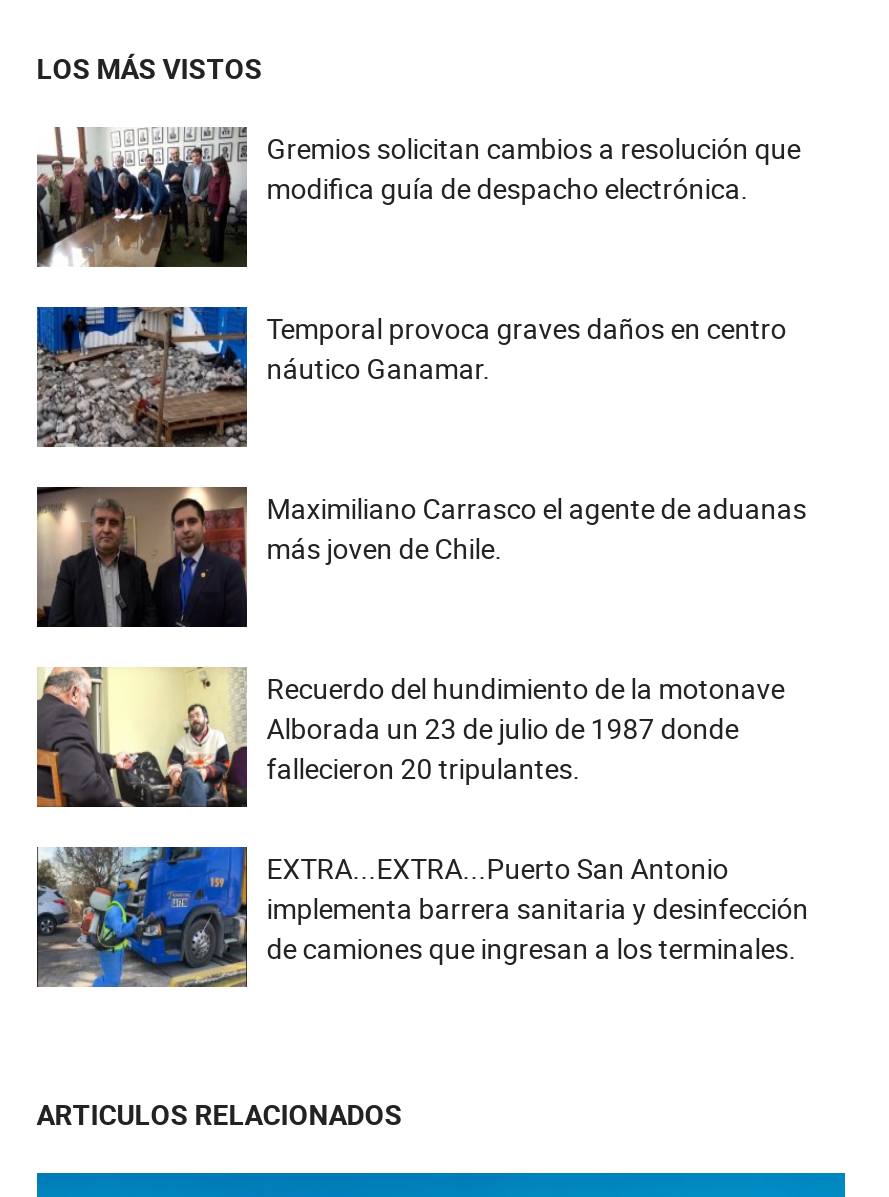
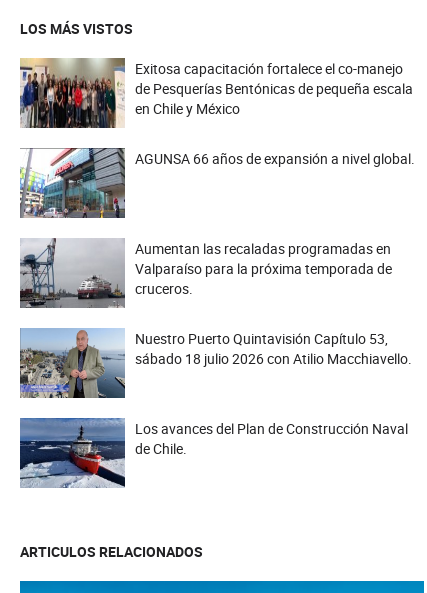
- [image]
- Gremios solicitan cambios a resolución que
- modifica guía de despacho electrónica.
+ [image]
+ Exitosa capacitación fortalece el co-manejo
+ de Pesquerías Bentónicas de pequeña escala
+ en Chile y México

- [image]
- Temporal provoca graves daños en centro
- náutico Ganamar.
+ [image]
+ AGUNSA 66 años de expansión a nivel global.

- [image]
- Maximiliano Carrasco el agente de aduanas
- más joven de Chile.
+ [image]
+ Aumentan las recaladas programadas en
+ Valparaíso para la próxima temporada de
+ cruceros.

- [image]
- Recuerdo del hundimiento de la motonave
- Alborada un 23 de julio de 1987 donde
- fallecieron 20 tripulantes.
+ [image]
+ Nuestro Puerto Quintavisión Capítulo 53,
+ sábado 18 julio 2026 con Atilio Macchiavello.

- [image]
- EXTRA...EXTRA...Puerto San Antonio
- implementa barrera sanitaria y desinfección
- de camiones que ingresan a los terminales.
+ [image]
+ Los avances del Plan de Construcción Naval
+ de Chile.
